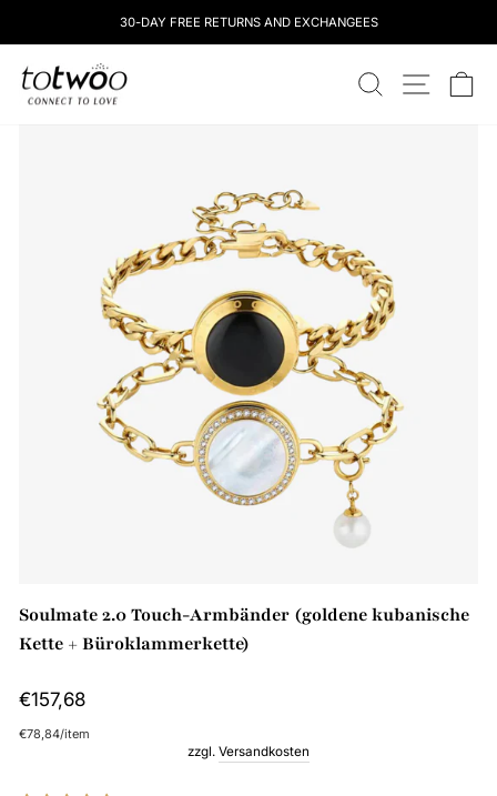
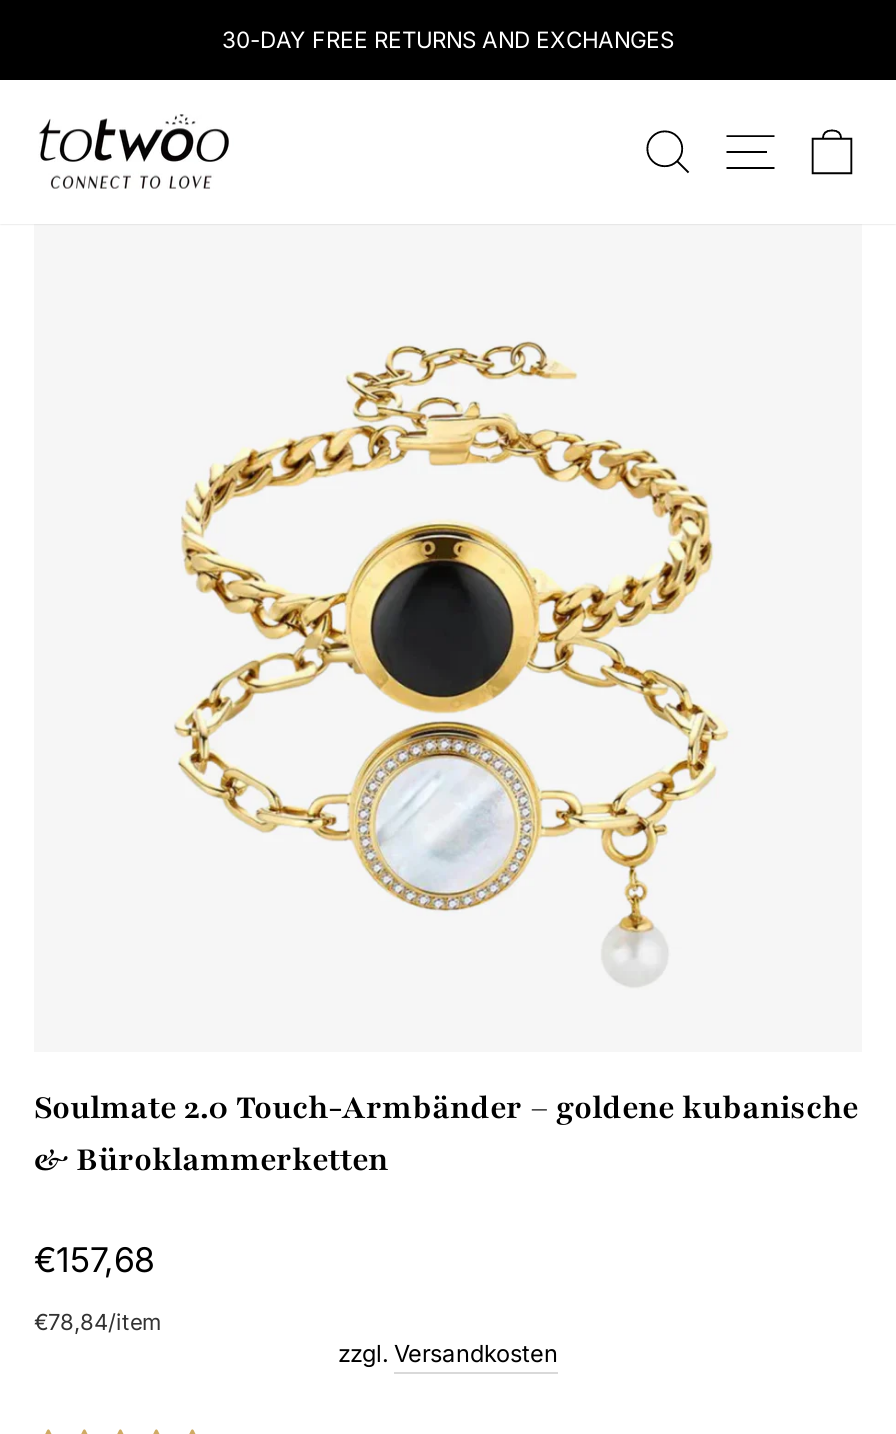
- 30-DAY FREE RETURNS AND EXCHANGEES
+ 30-DAY FREE RETURNS AND EXCHANGES

- Soulmate 2.0 Touch-Armbänder (goldene kubanische
- Kette + Büroklammerkette)
+ Soulmate 2.0 Touch-Armbänder – goldene kubanische
+ & Büroklammerketten
